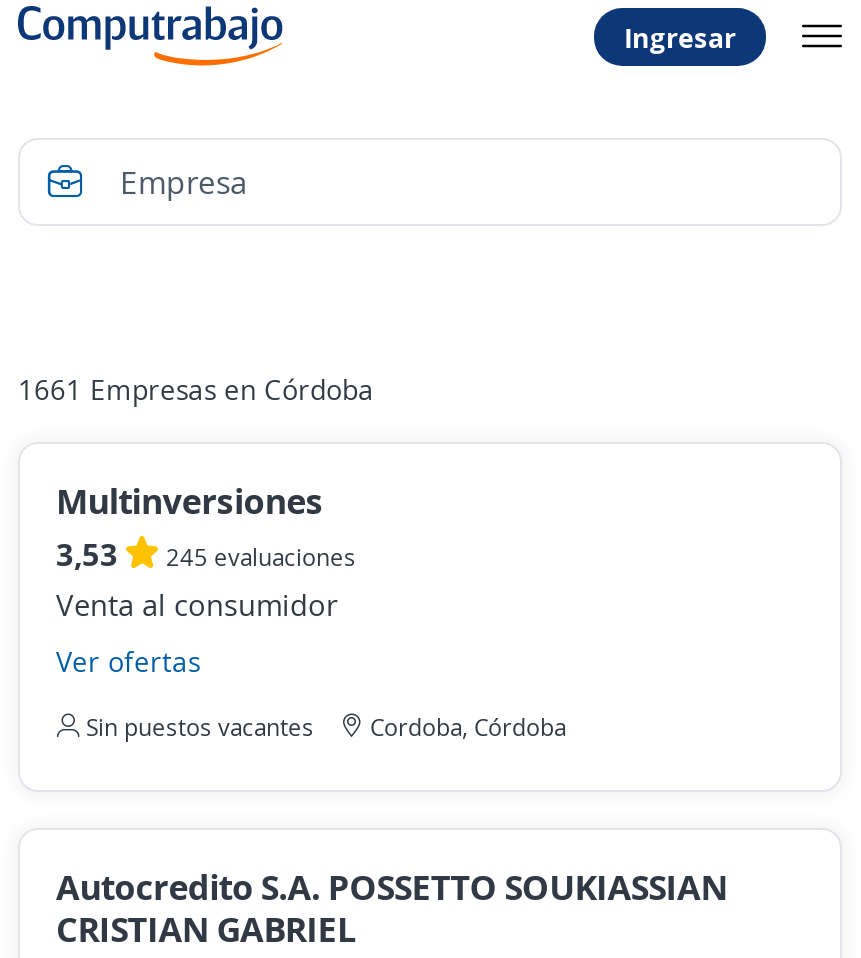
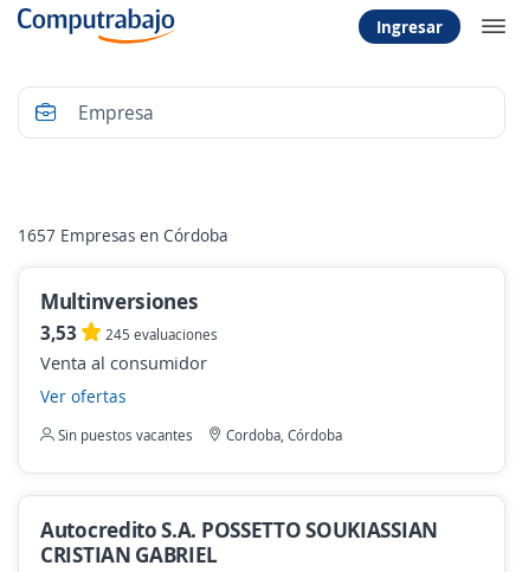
- 1661 Empresas en Córdoba
+ 1657 Empresas en Córdoba
